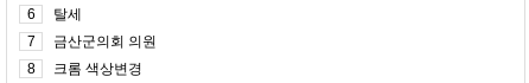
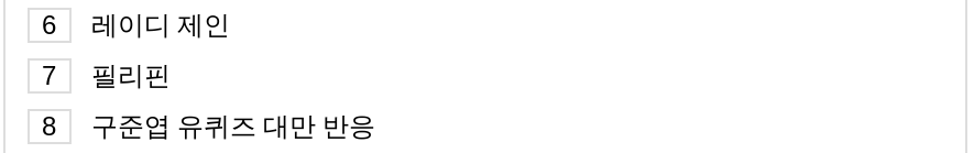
- 탈세
+ 레이디 제인

- 금산군의회 의원
+ 필리핀

- 크롬 색상변경
+ 구준엽 유퀴즈 대만 반응
